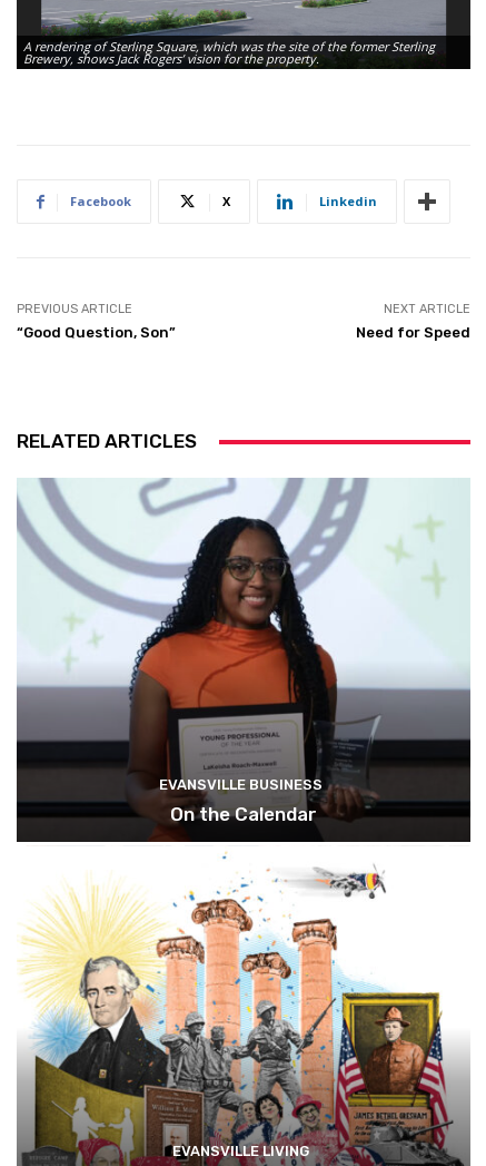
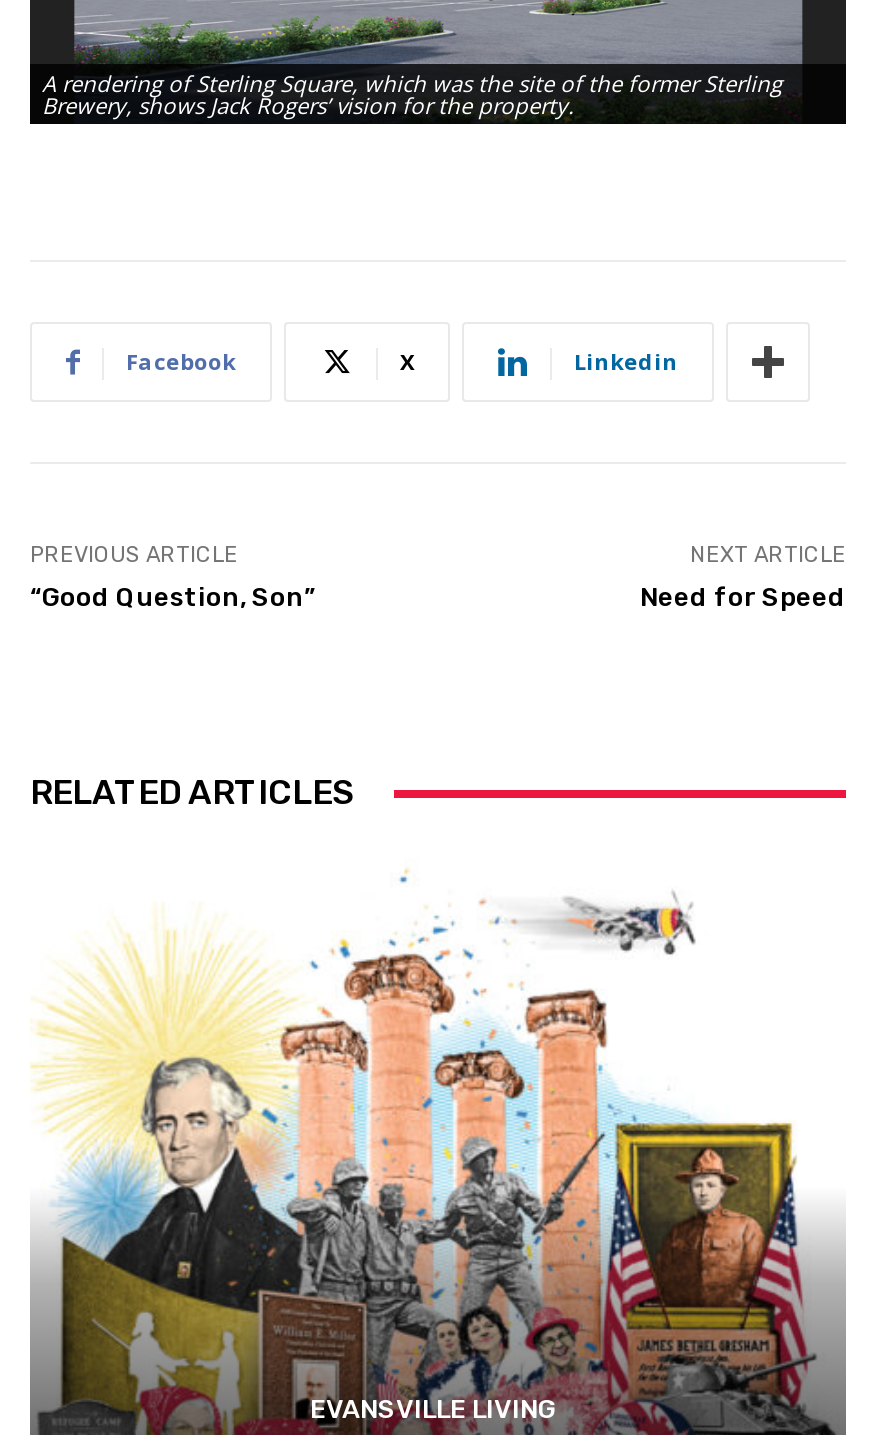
- [image]
- EVANSVILLE BUSINESS
- On the Calendar
